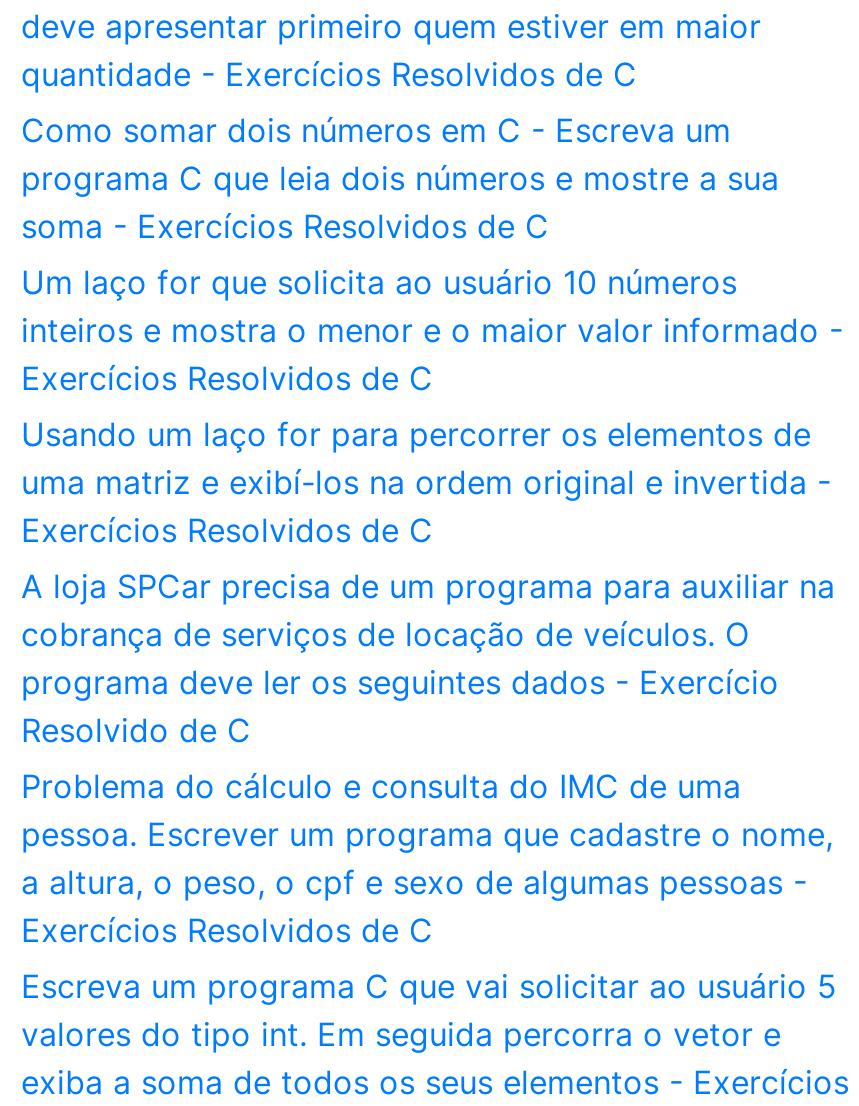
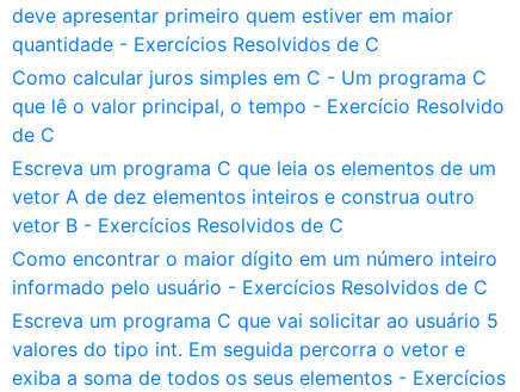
- Como somar dois números em C - Escreva um
- programa C que leia dois números e mostre a sua
- soma - Exercícios Resolvidos de C
- Um laço for que solicita ao usuário 10 números
- inteiros e mostra o menor e o maior valor informado -
- Exercícios Resolvidos de C
- Usando um laço for para percorrer os elementos de
- uma matriz e exibí-los na ordem original e invertida -
- Exercícios Resolvidos de C
- A loja SPCar precisa de um programa para auxiliar na
- cobrança de serviços de locação de veículos. O
- programa deve ler os seguintes dados - Exercício
- Resolvido de C
- Problema do cálculo e consulta do IMC de uma
- pessoa. Escrever um programa que cadastre o nome,
- a altura, o peso, o cpf e sexo de algumas pessoas -
- Exercícios Resolvidos de C
+ Como calcular juros simples em C - Um programa C
+ que lê o valor principal, o tempo - Exercício Resolvido
+ de C
+ Escreva um programa C que leia os elementos de um
+ vetor A de dez elementos inteiros e construa outro
+ vetor B - Exercícios Resolvidos de C
+ Como encontrar o maior dígito em um número inteiro
+ informado pelo usuário - Exercícios Resolvidos de C
